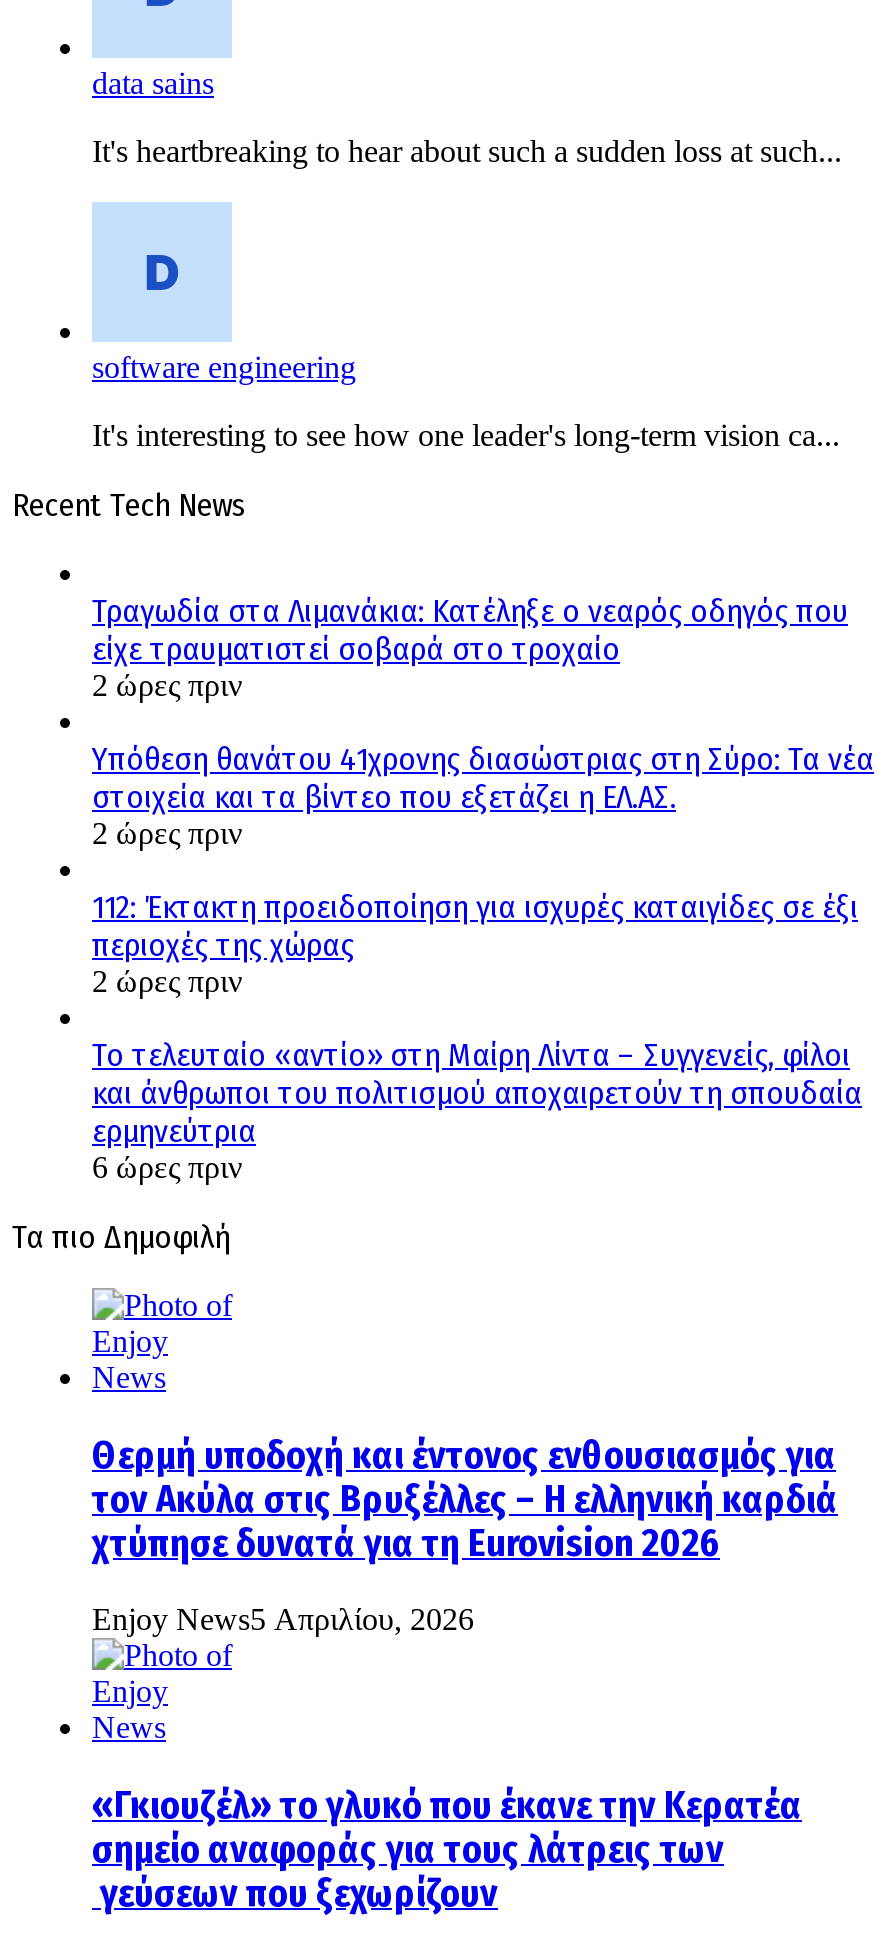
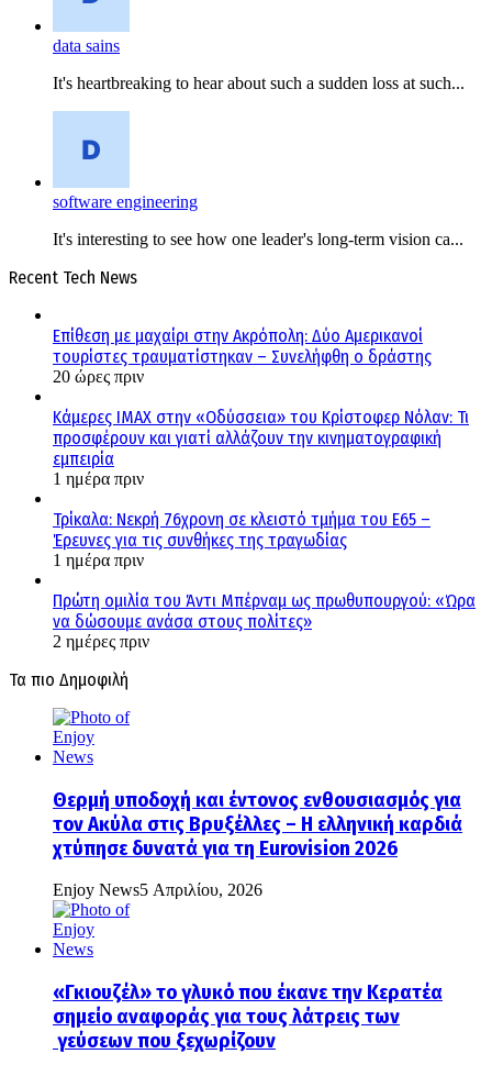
- Τραγωδία στα Λιμανάκια: Κατέληξε ο νεαρός οδηγός που
- είχε τραυματιστεί σοβαρά στο τροχαίο
- 2 ώρες πριν
+ Επίθεση με μαχαίρι στην Ακρόπολη: Δύο Αμερικανοί
+ τουρίστες τραυματίστηκαν – Συνελήφθη ο δράστης
+ 20 ώρες πριν

- Υπόθεση θανάτου 41χρονης διασώστριας στη Σύρο: Τα νέα
- στοιχεία και τα βίντεο που εξετάζει η ΕΛ.ΑΣ.
- 2 ώρες πριν
+ Κάμερες IMAX στην «Οδύσσεια» του Κρίστοφερ Νόλαν: Τι
+ προσφέρουν και γιατί αλλάζουν την κινηματογραφική
+ εμπειρία
+ 1 ημέρα πριν

- 112: Έκτακτη προειδοποίηση για ισχυρές καταιγίδες σε έξι
- περιοχές της χώρας
- 2 ώρες πριν
+ Τρίκαλα: Νεκρή 76χρονη σε κλειστό τμήμα του Ε65 –
+ Έρευνες για τις συνθήκες της τραγωδίας
+ 1 ημέρα πριν

- Το τελευταίο «αντίο» στη Μαίρη Λίντα – Συγγενείς, φίλοι
- και άνθρωποι του πολιτισμού αποχαιρετούν τη σπουδαία
- ερμηνεύτρια
- 6 ώρες πριν
+ Πρώτη ομιλία του Άντι Μπέρναμ ως πρωθυπουργού: «Ώρα
+ να δώσουμε ανάσα στους πολίτες»
+ 2 ημέρες πριν
